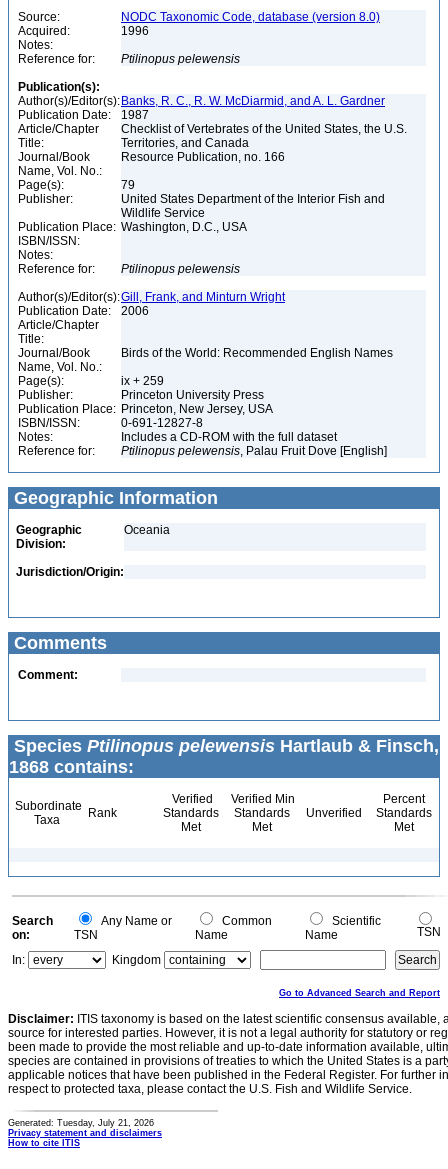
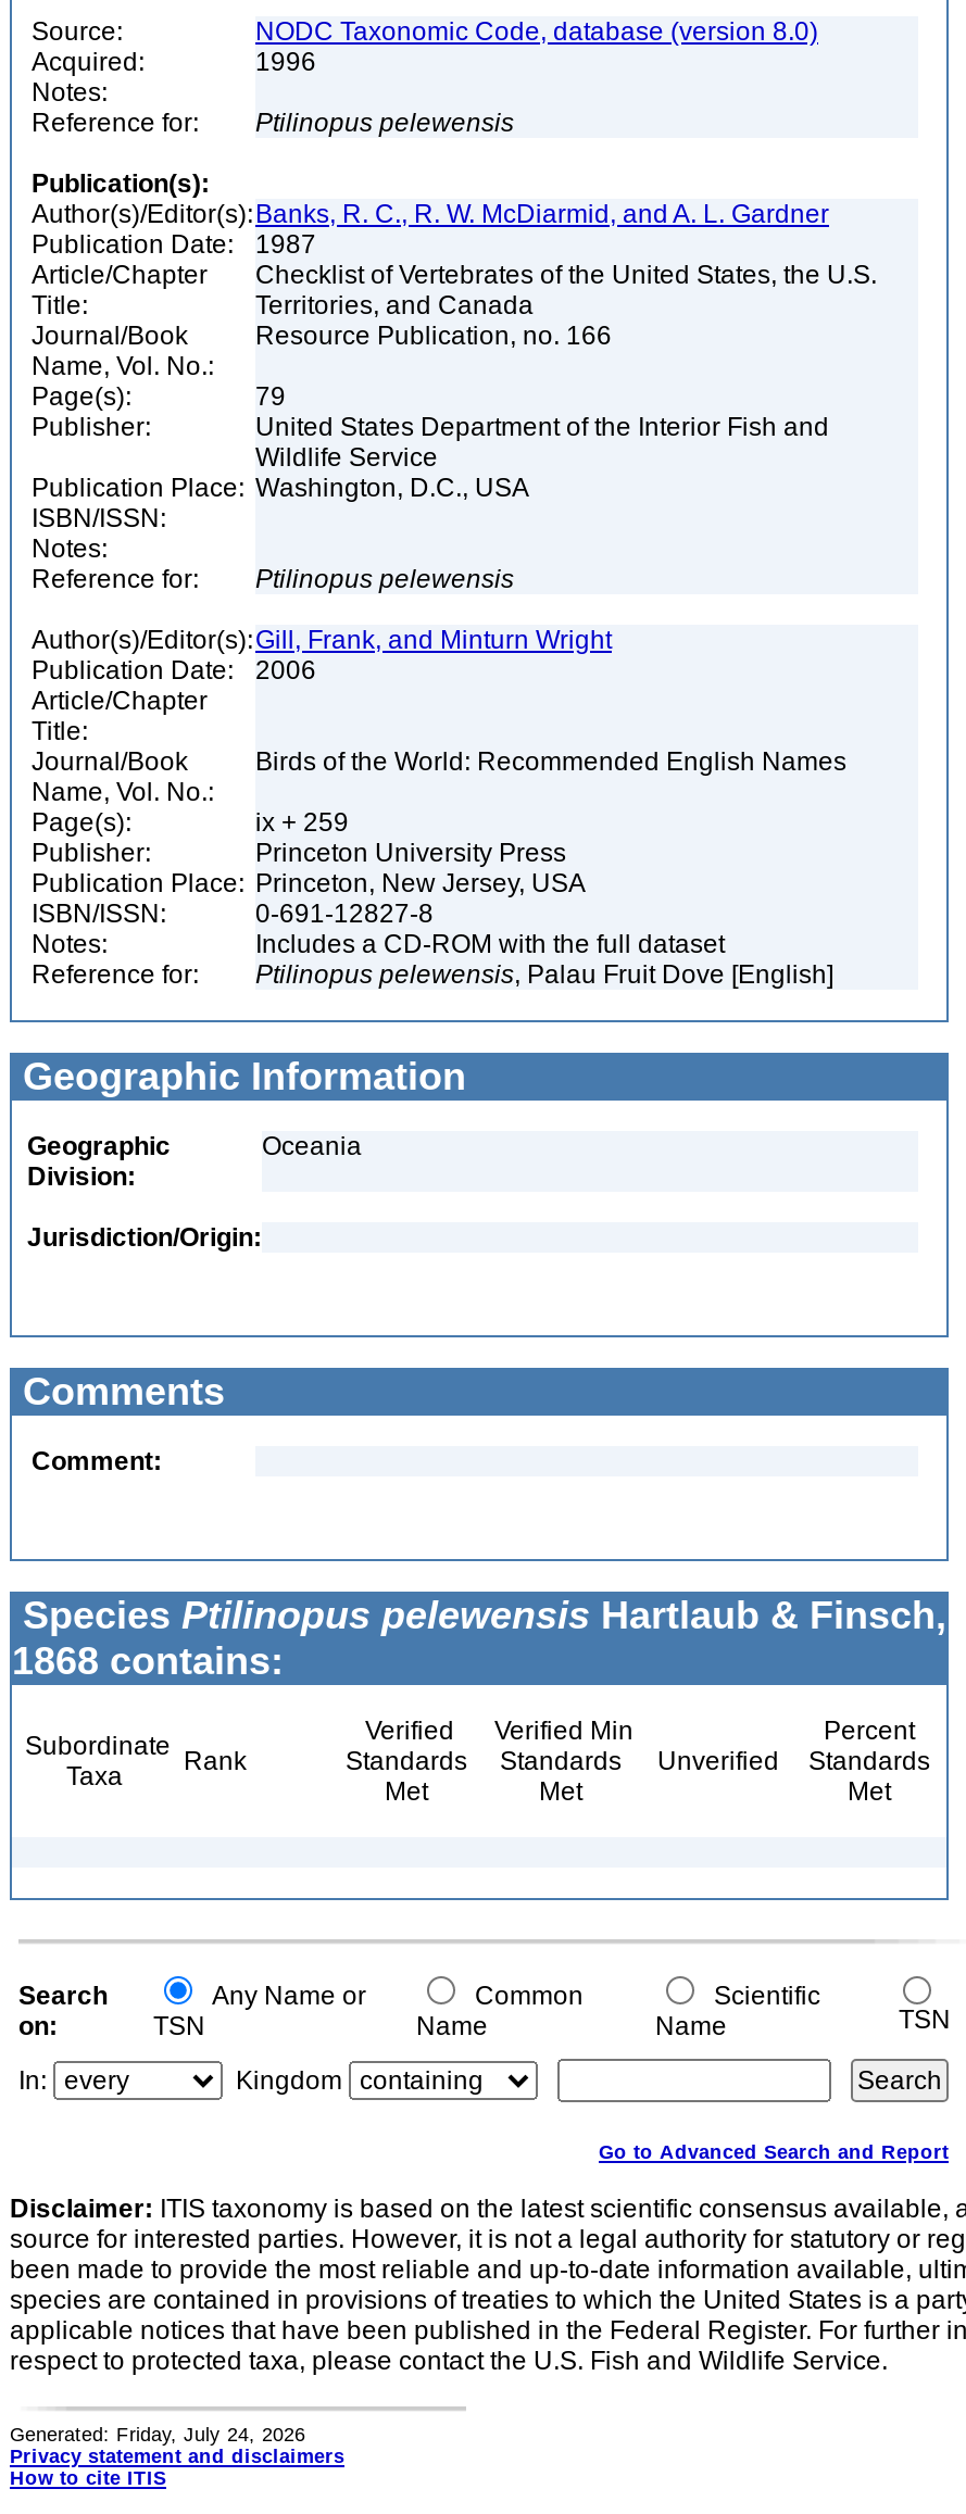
- Generated: Tuesday, July 21, 2026
+ Generated: Friday, July 24, 2026
